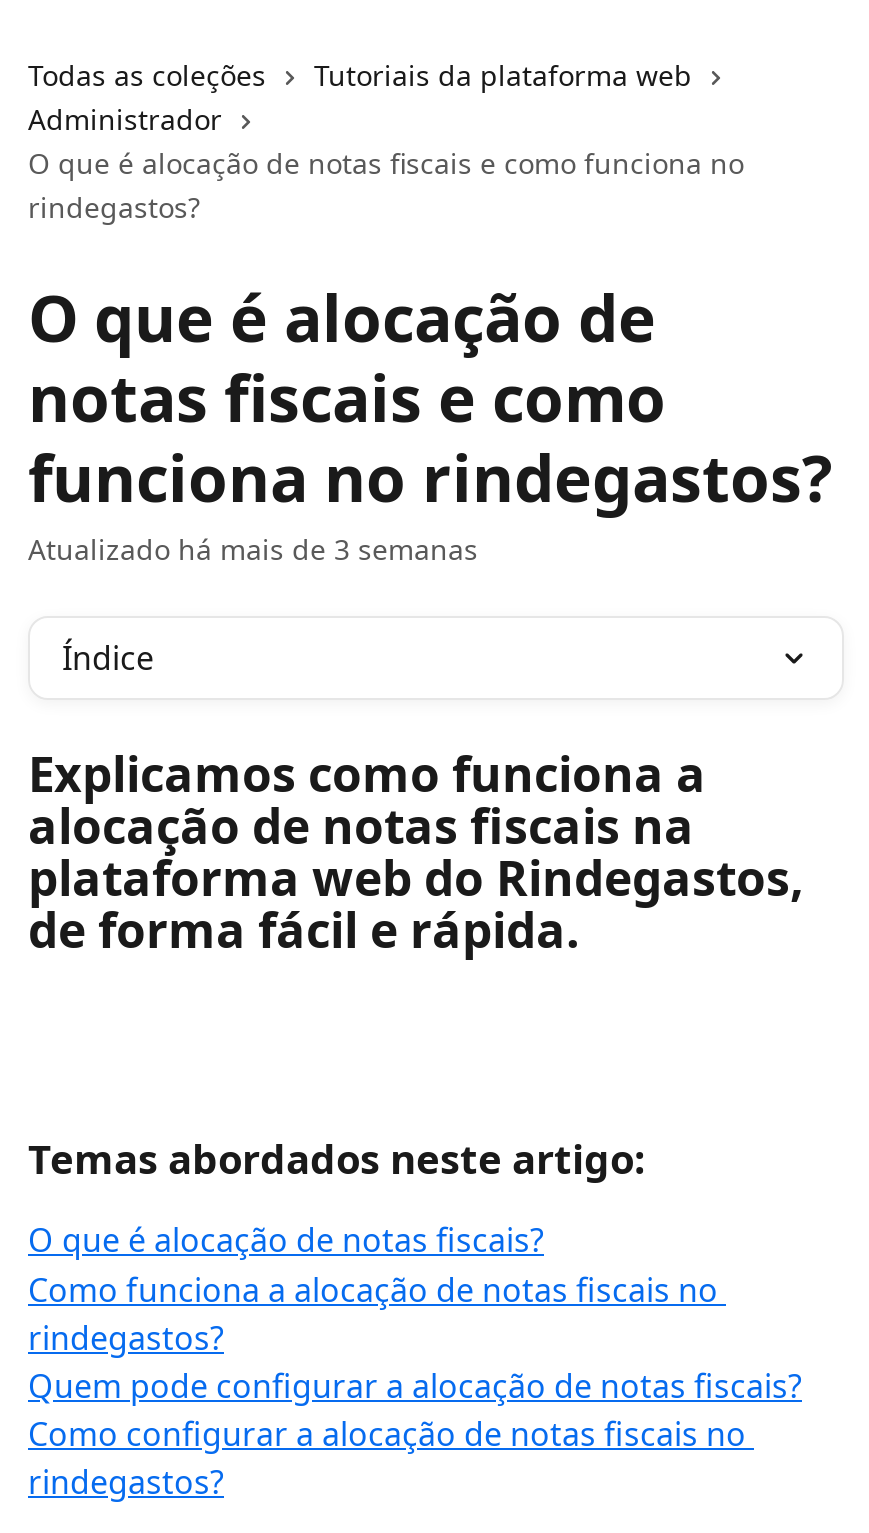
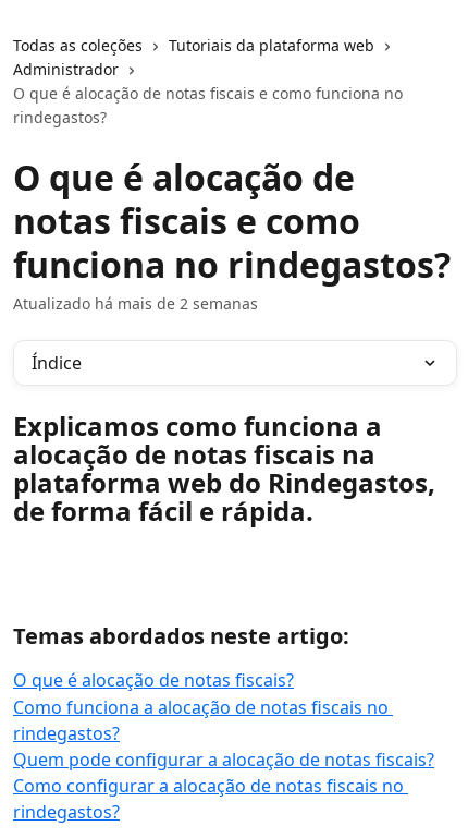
- Atualizado há mais de 3 semanas
+ Atualizado há mais de 2 semanas
